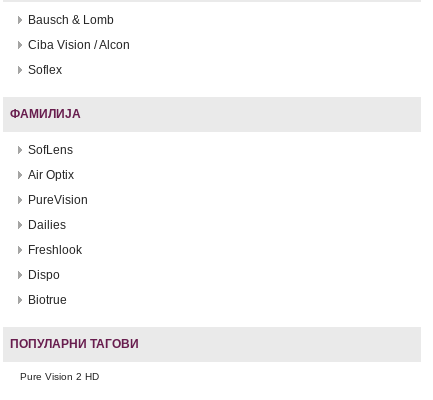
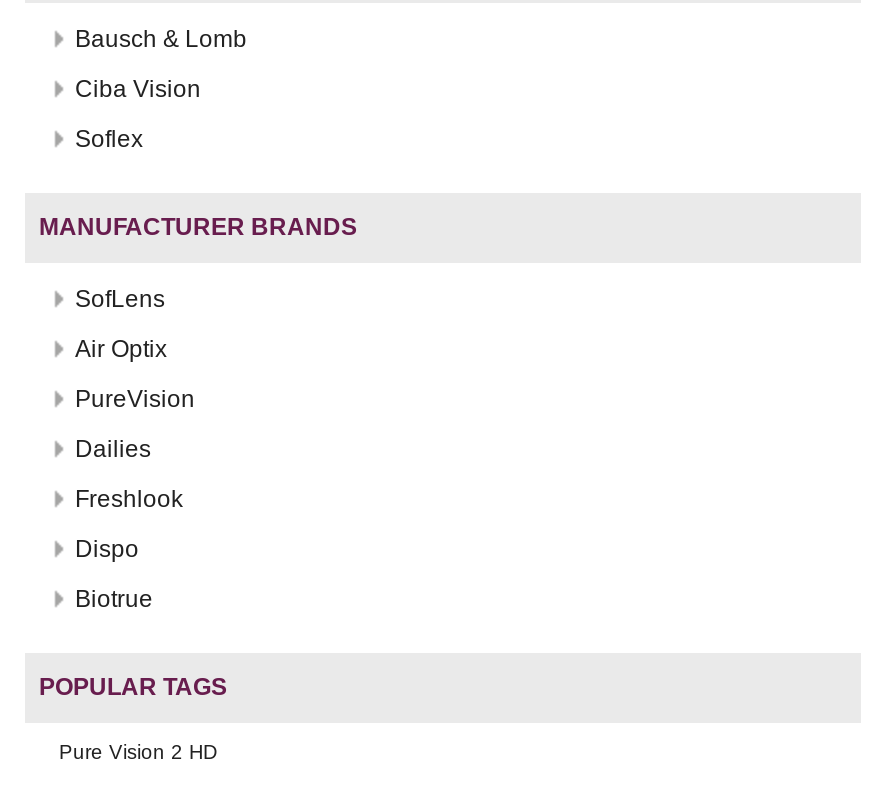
- Ciba Vision / Alcon
+ Ciba Vision

- ФАМИЛИЈА
+ MANUFACTURER BRANDS

- ПОПУЛАРНИ ТАГОВИ
+ POPULAR TAGS
